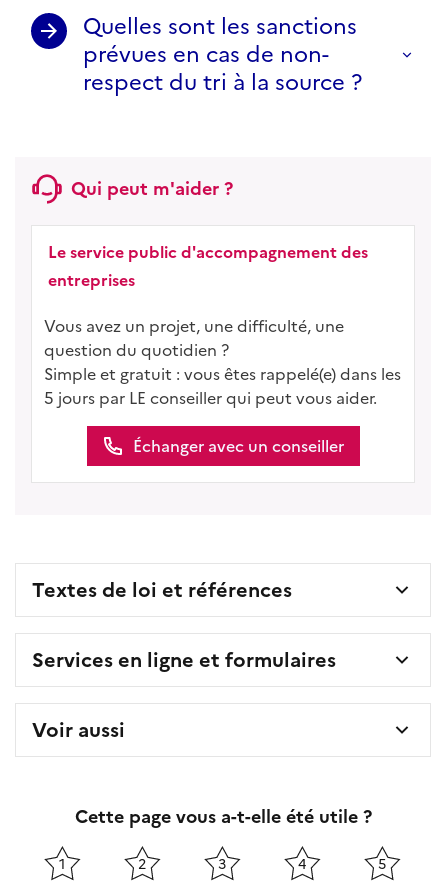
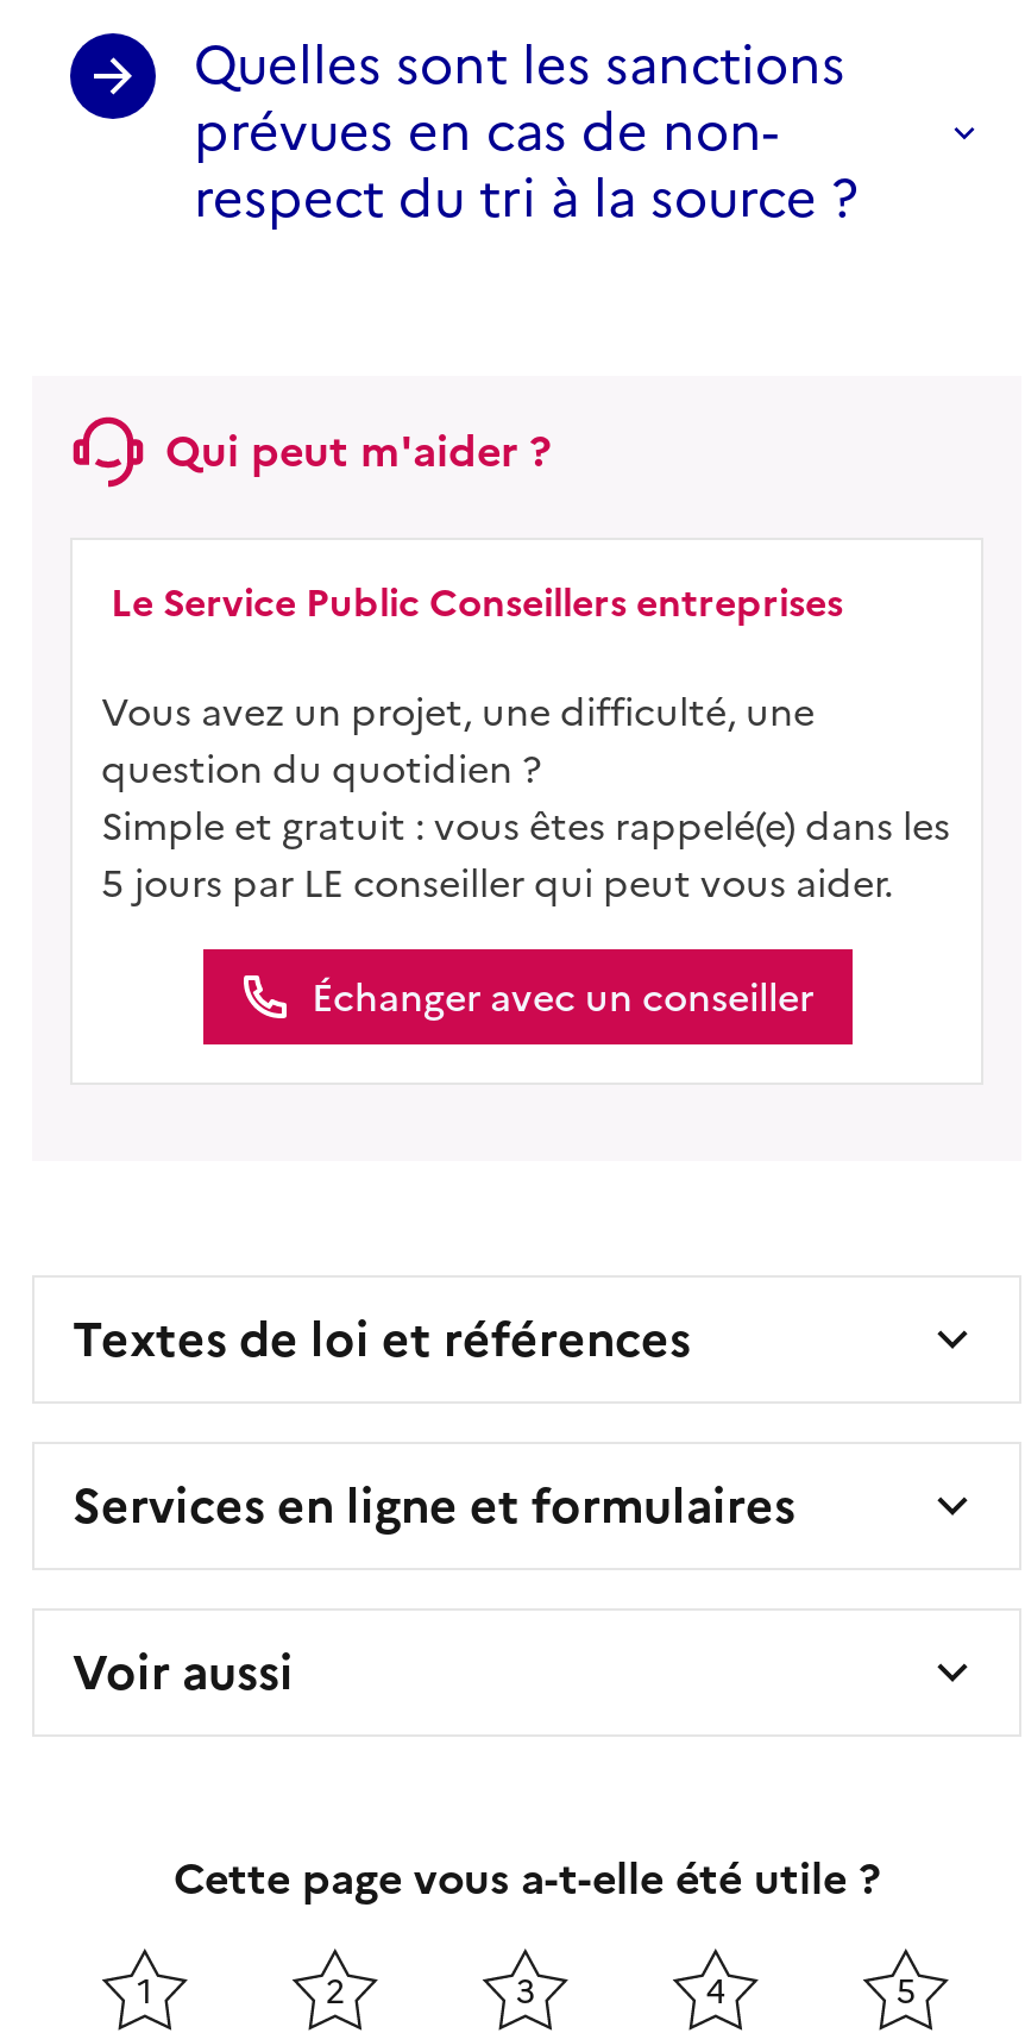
- Le service public d'accompagnement des
- entreprises
+ Le Service Public Conseillers entreprises
